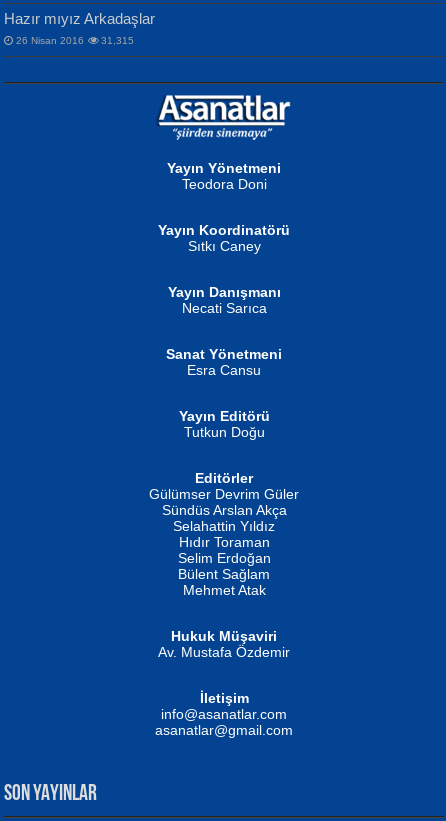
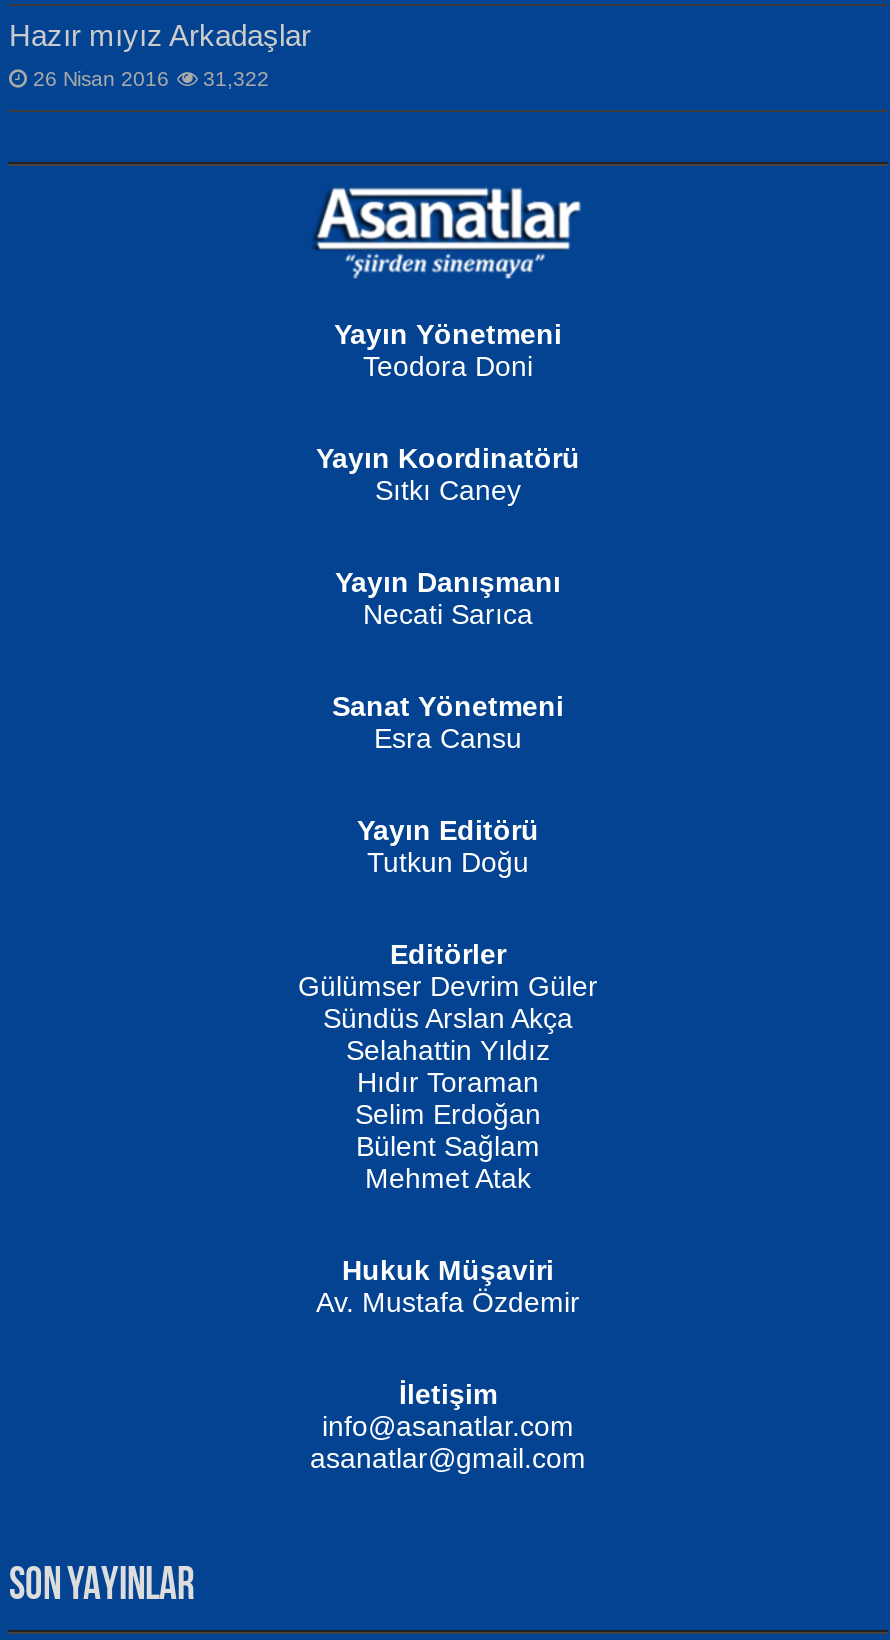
- 26 Nisan 2016 31,315
+ 26 Nisan 2016 31,322
